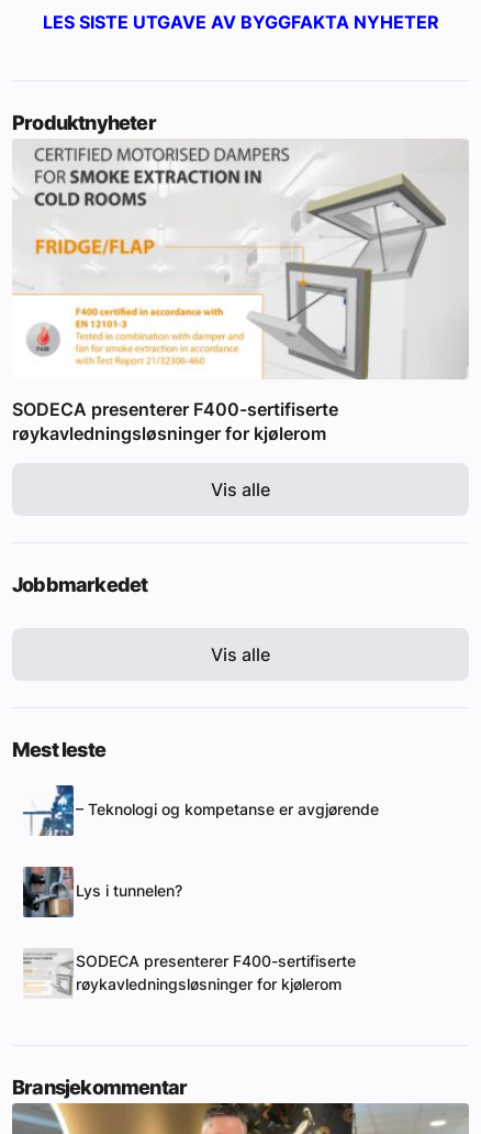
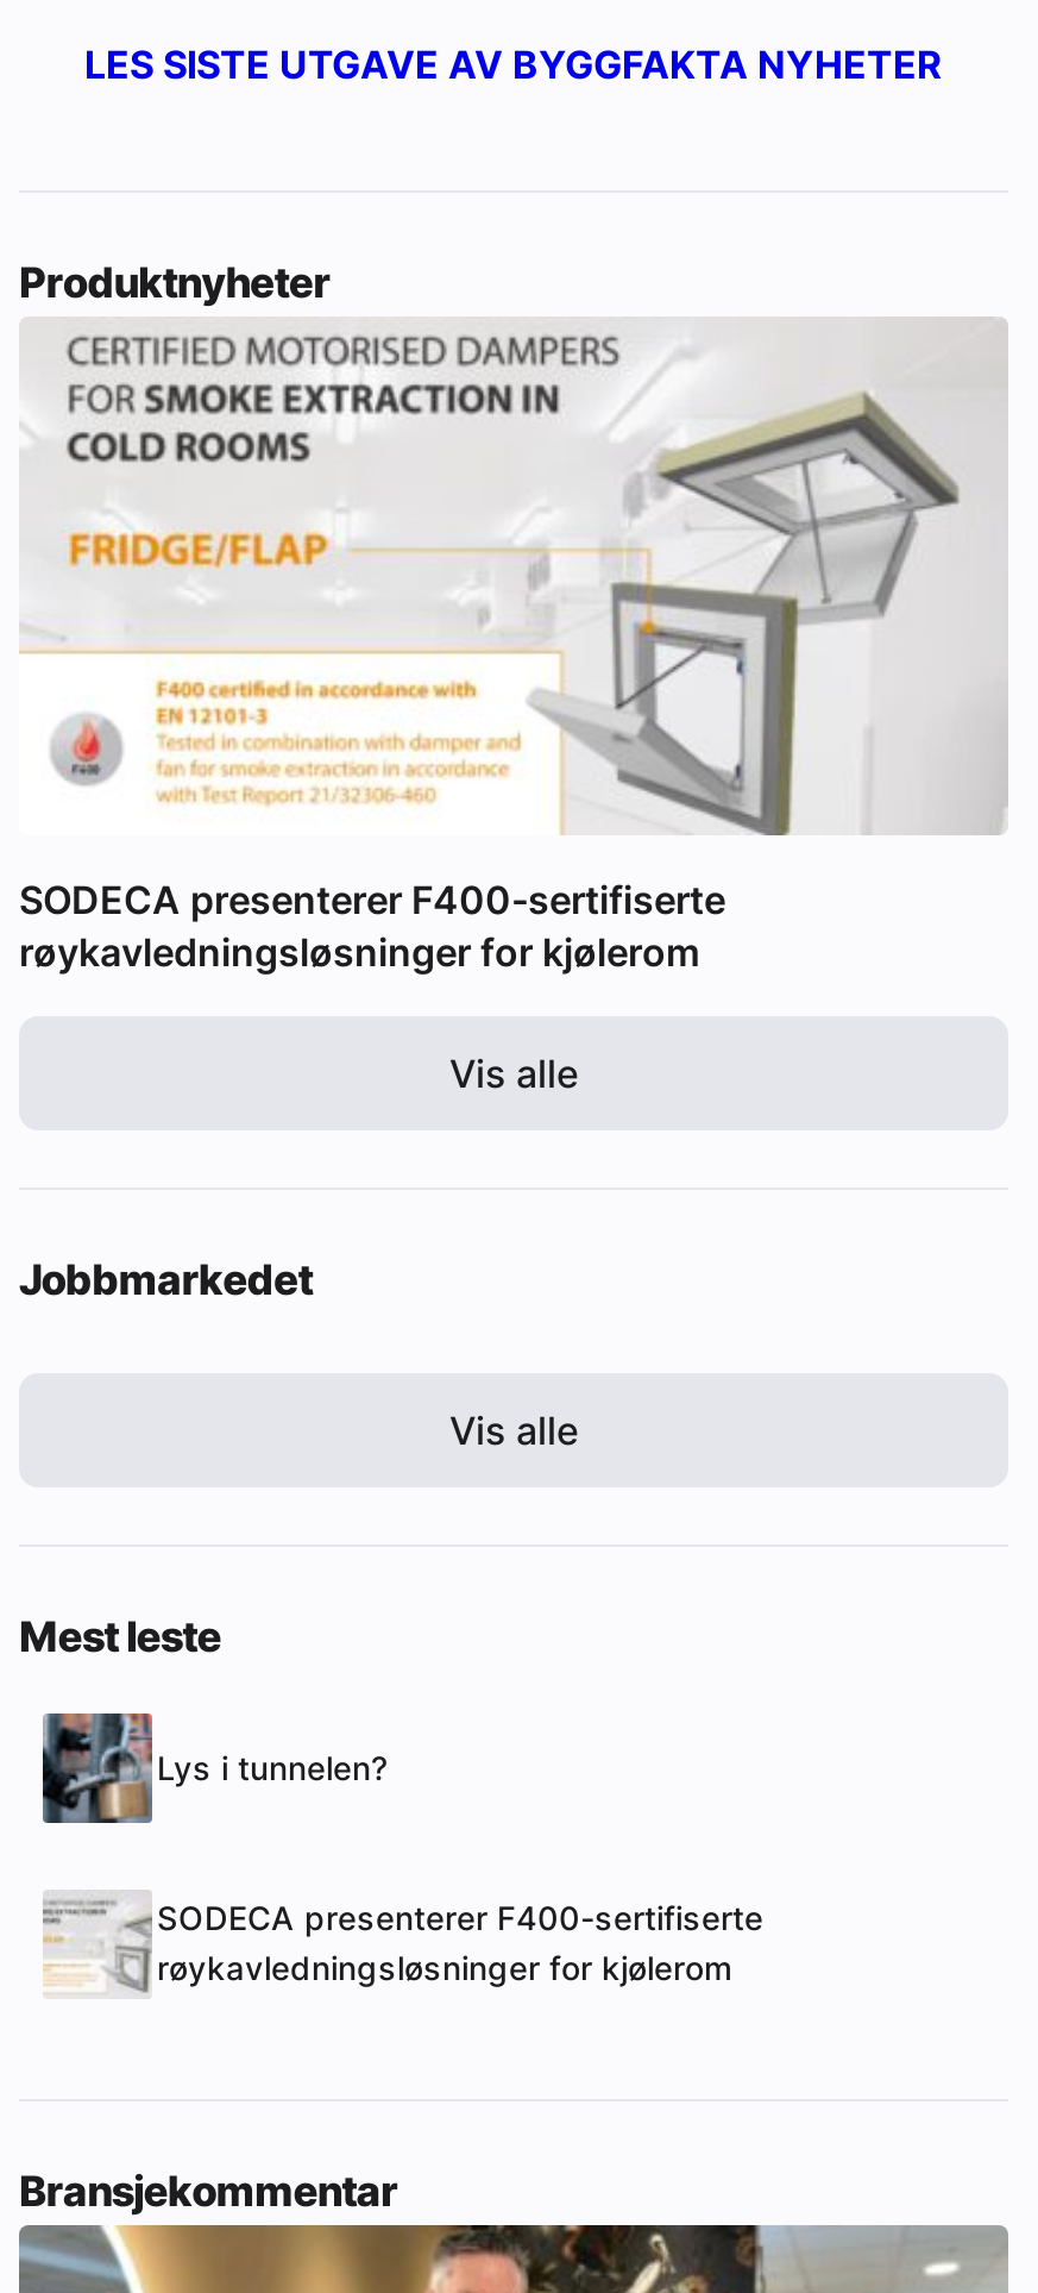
- [image]
- – Teknologi og kompetanse er avgjørende
